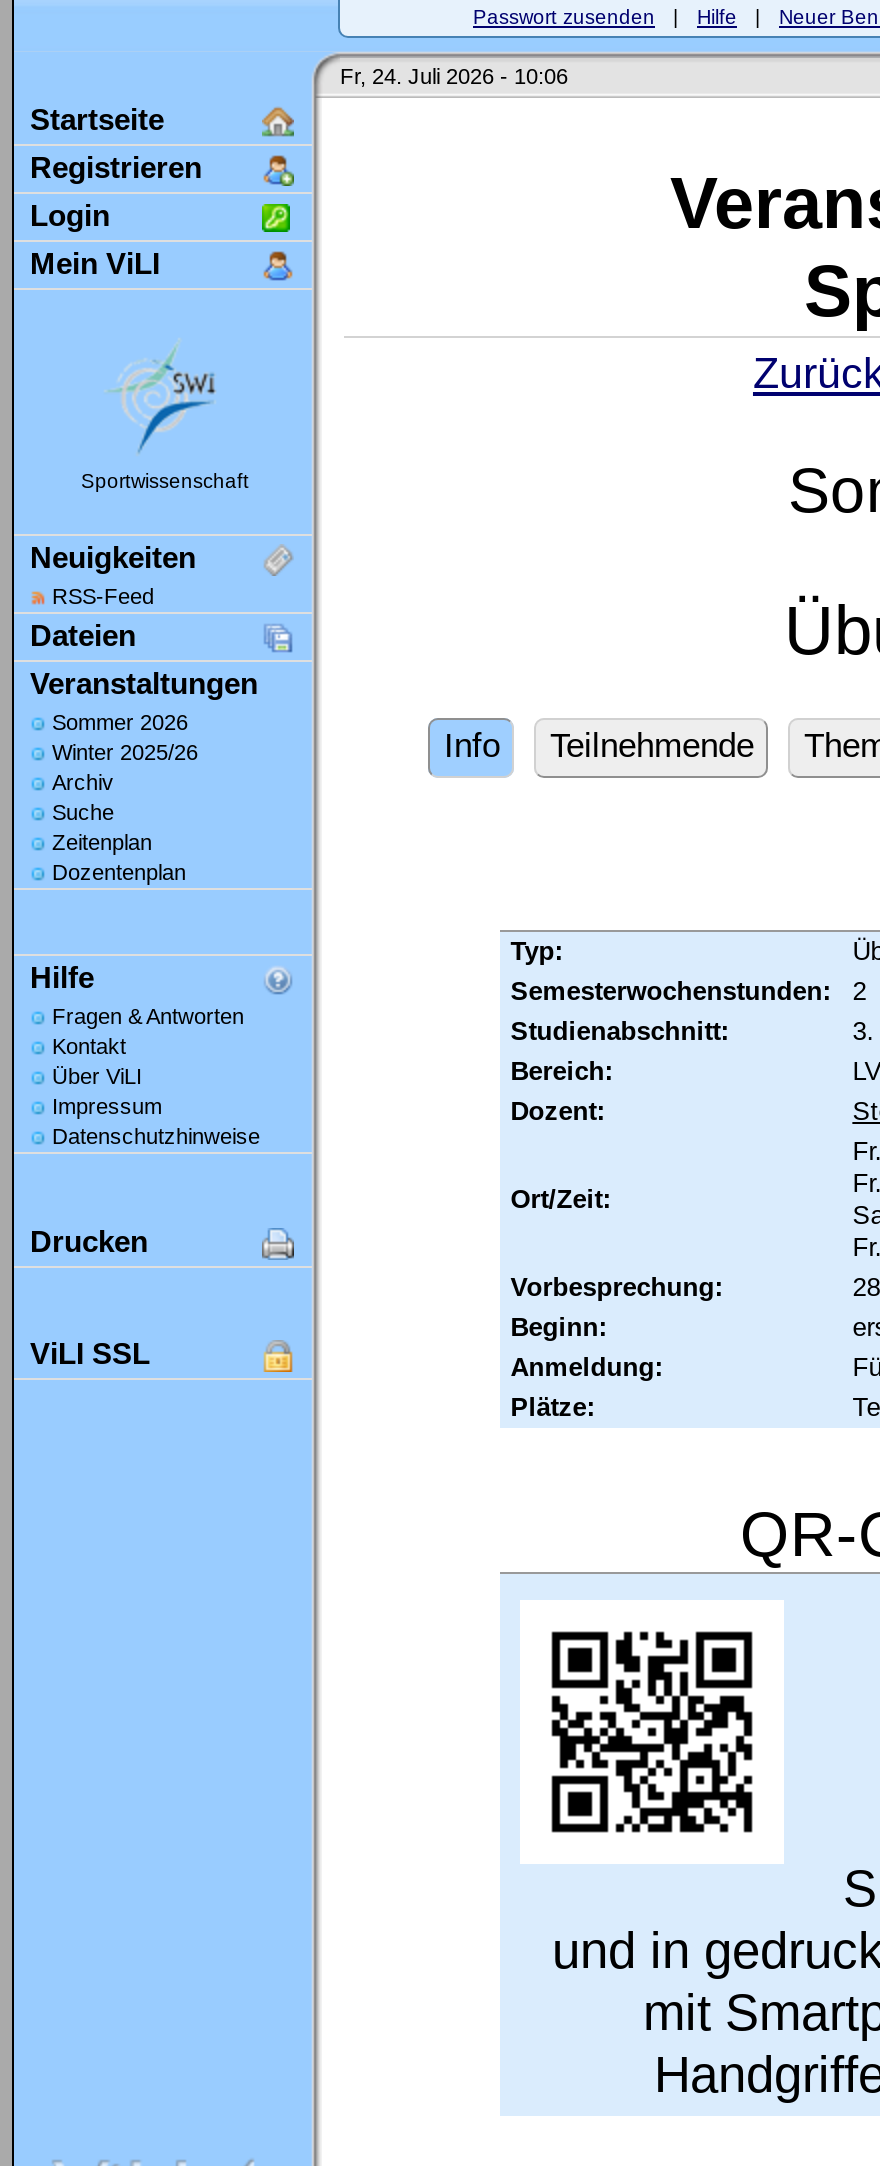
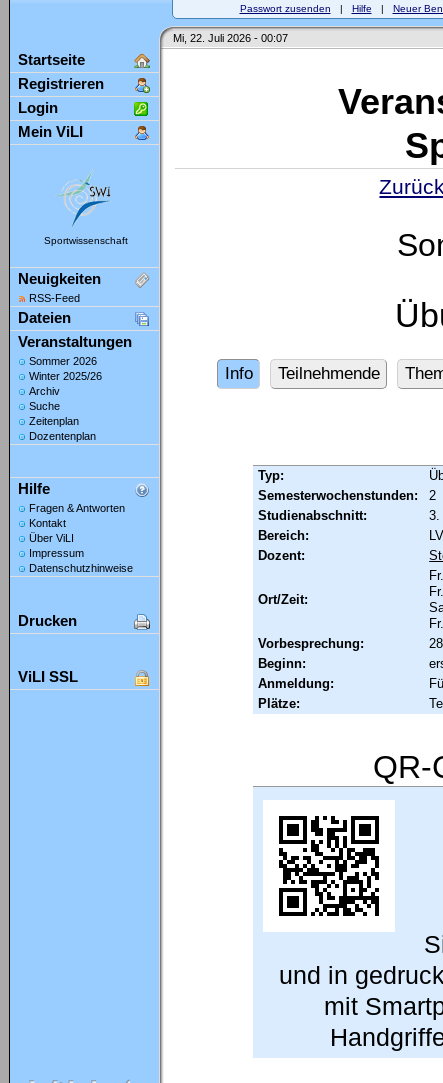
- Fr, 24. Juli 2026 - 10:06
+ Mi, 22. Juli 2026 - 00:07
